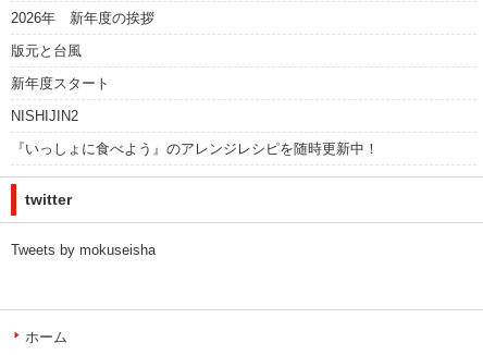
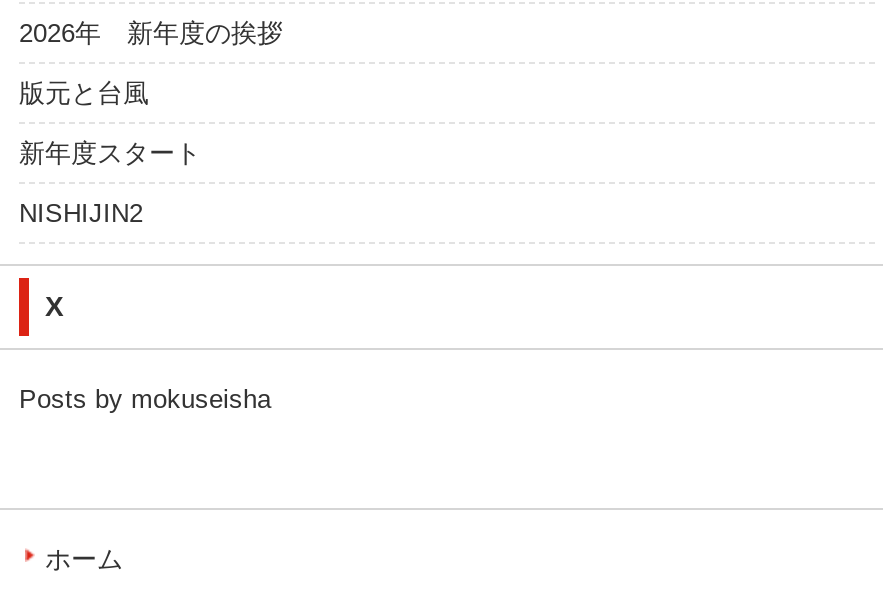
- 『いっしょに食べよう』のアレンジレシピを随時更新中！
- twitter
- Tweets by mokuseisha
+ X
+ Posts by mokuseisha
